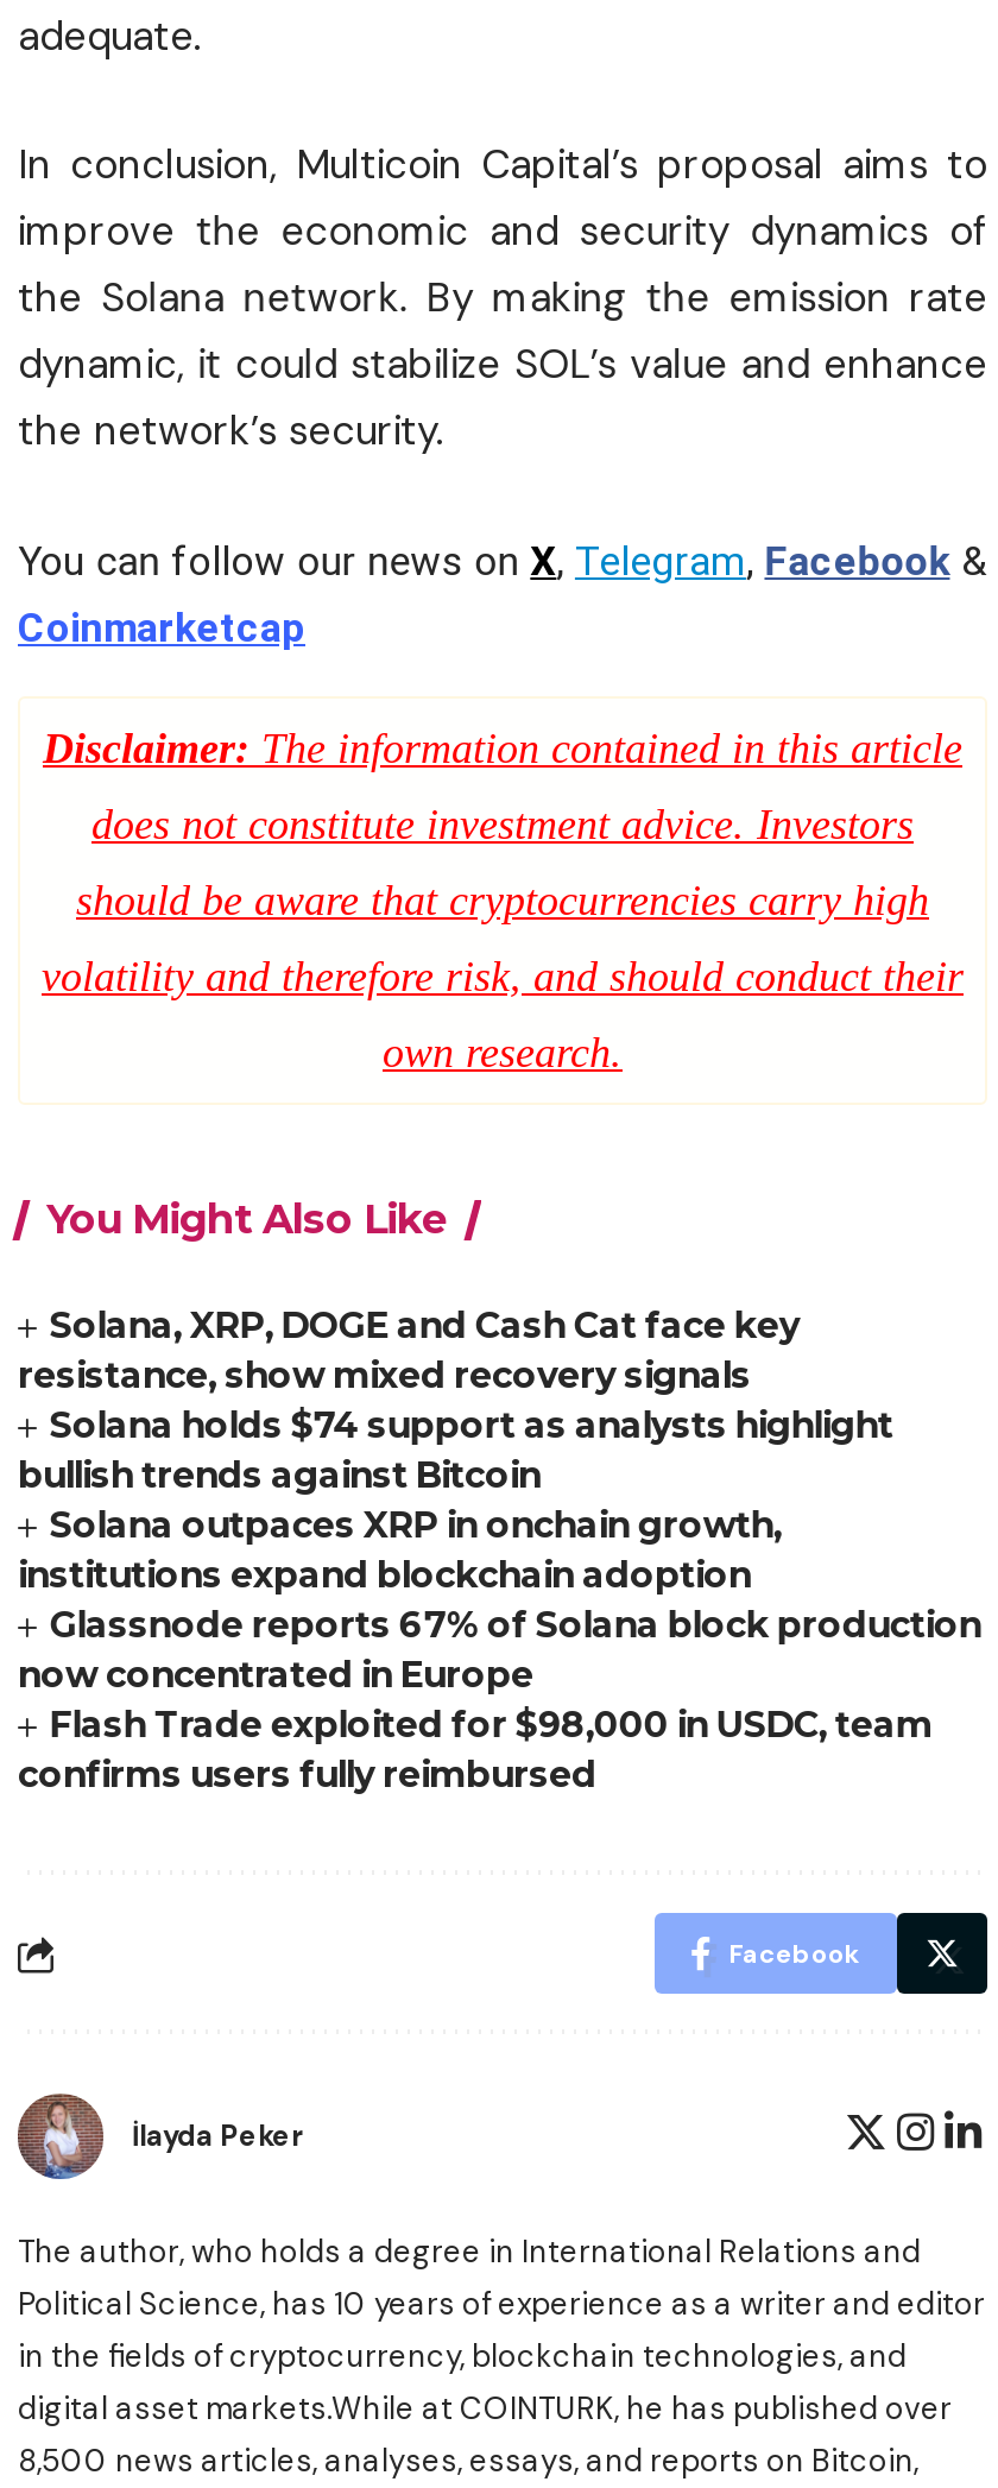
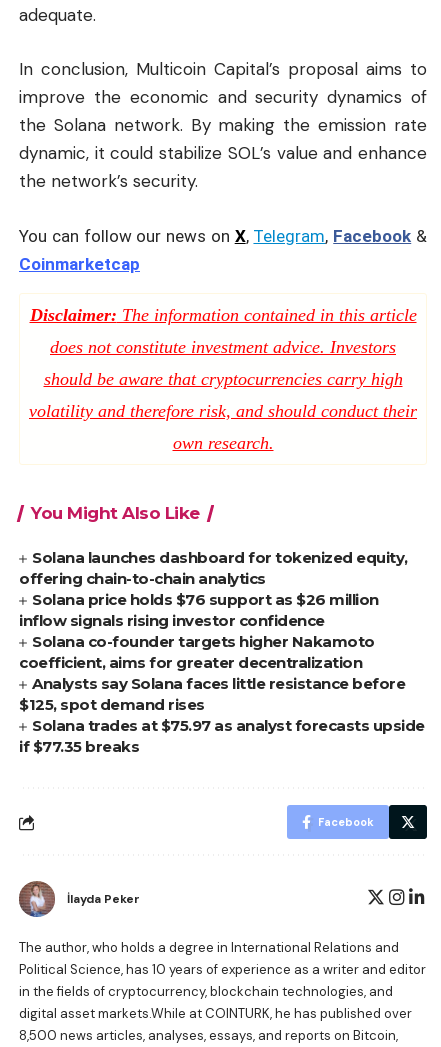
- Solana, XRP, DOGE and Cash Cat face key
- resistance, show mixed recovery signals
- Solana holds $74 support as analysts highlight
- bullish trends against Bitcoin
- Solana outpaces XRP in onchain growth,
- institutions expand blockchain adoption
- Glassnode reports 67% of Solana block production
- now concentrated in Europe
- Flash Trade exploited for $98,000 in USDC, team
- confirms users fully reimbursed
+ Solana launches dashboard for tokenized equity,
+ offering chain-to-chain analytics
+ Solana price holds $76 support as $26 million
+ inflow signals rising investor confidence
+ Solana co-founder targets higher Nakamoto
+ coefficient, aims for greater decentralization
+ Analysts say Solana faces little resistance before
+ $125, spot demand rises
+ Solana trades at $75.97 as analyst forecasts upside
+ if $77.35 breaks
